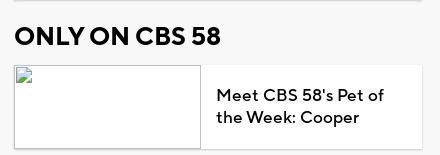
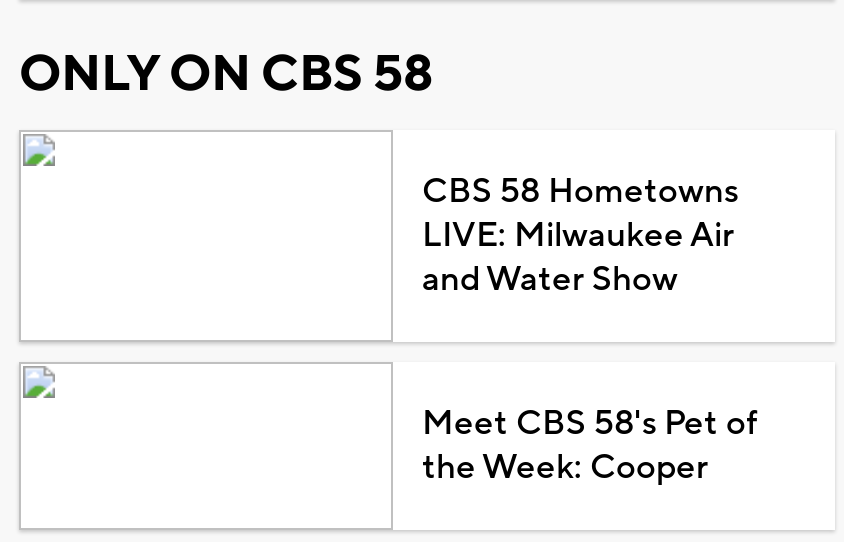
+ CBS 58 Hometowns
+ LIVE: Milwaukee Air
+ and Water Show
